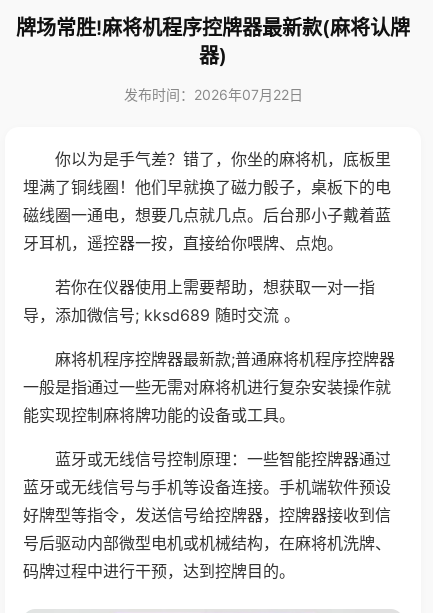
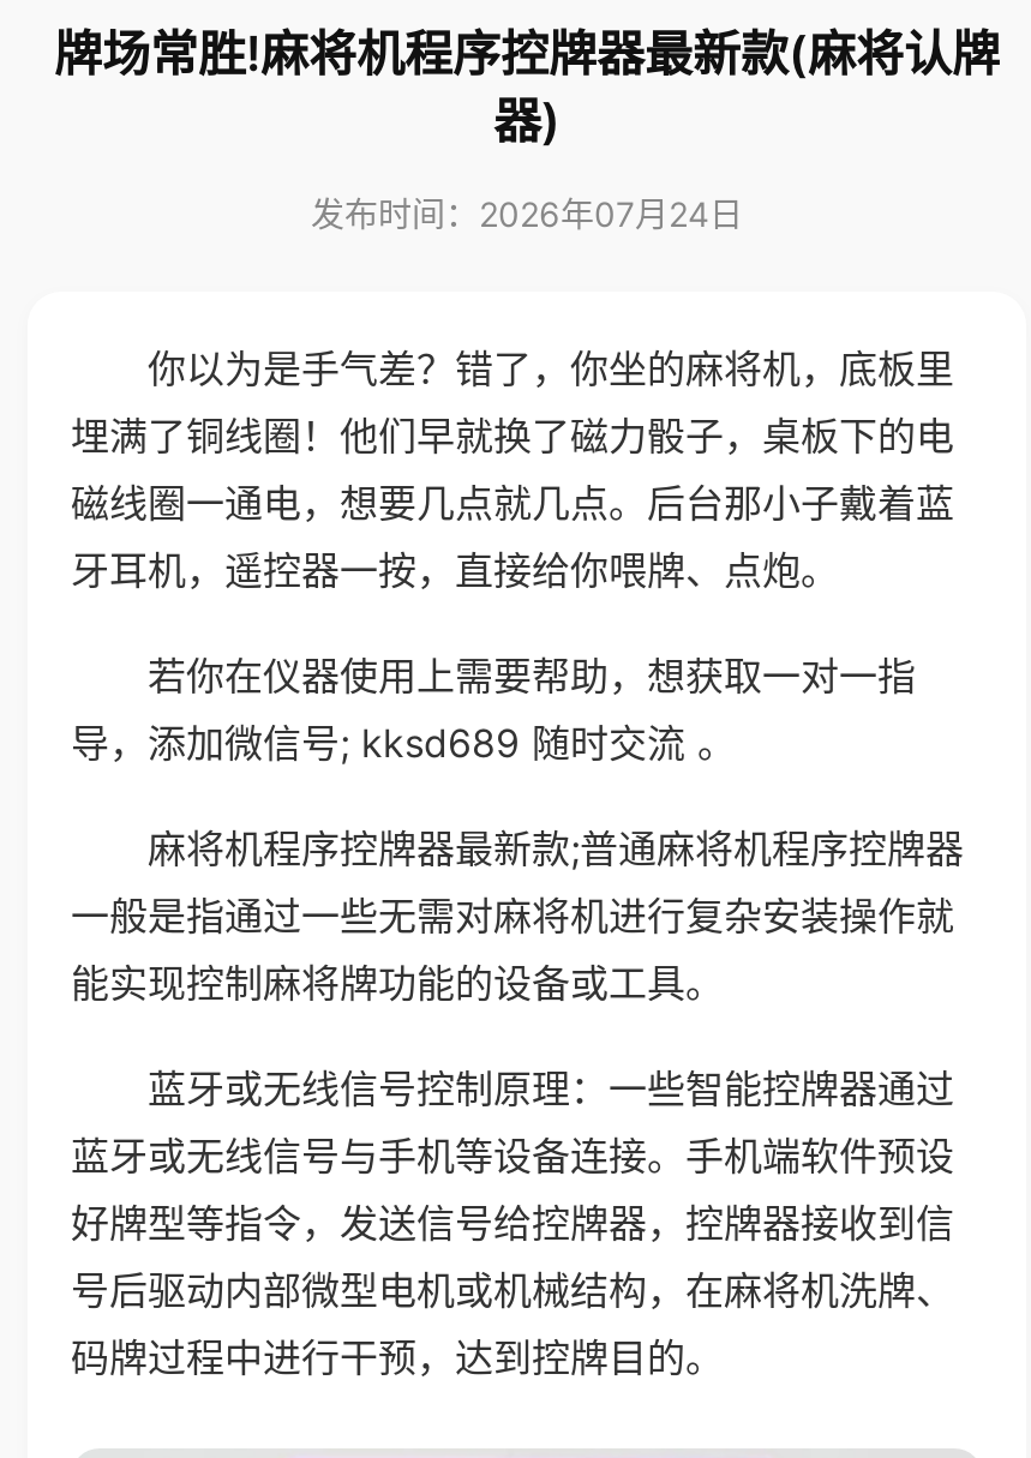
- 发布时间：2026年07月22日
+ 发布时间：2026年07月24日
